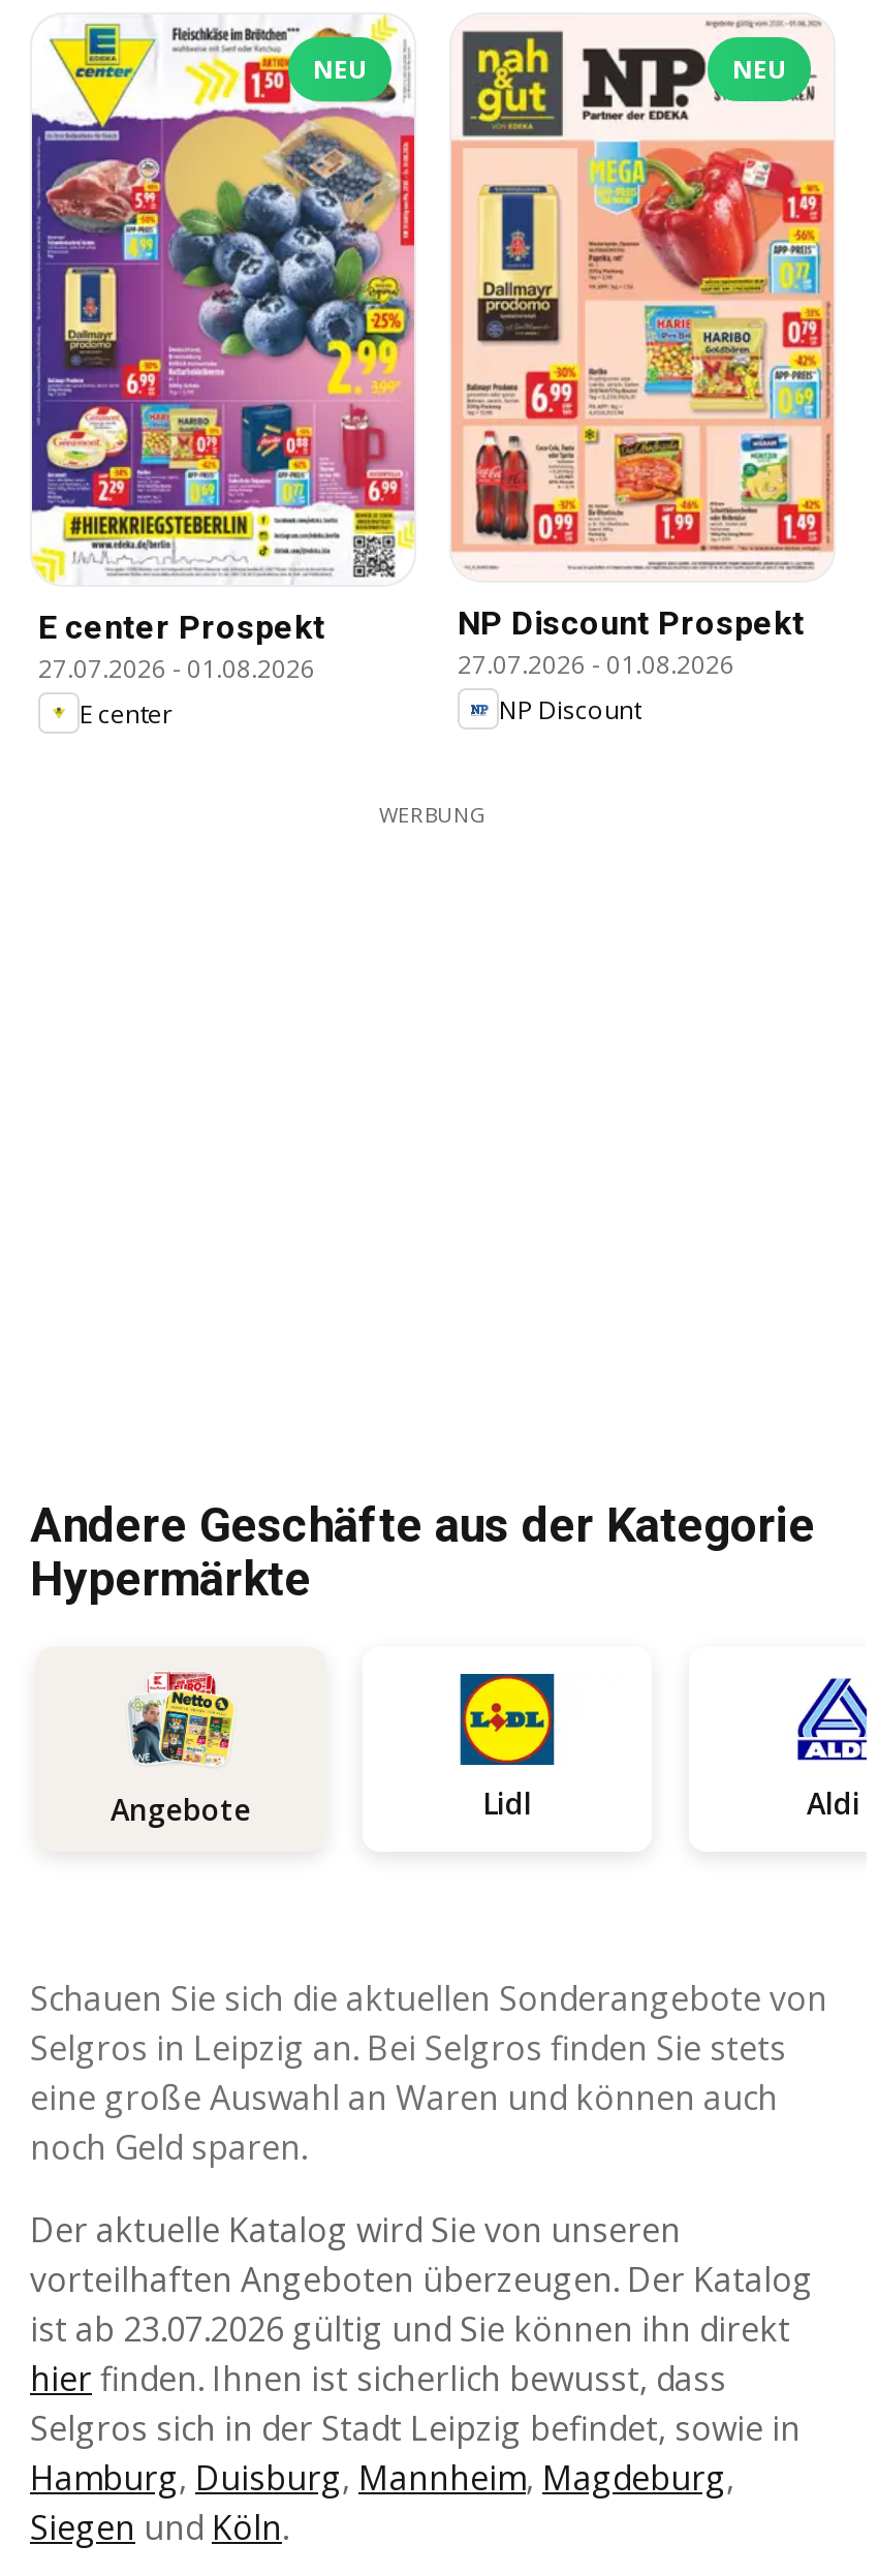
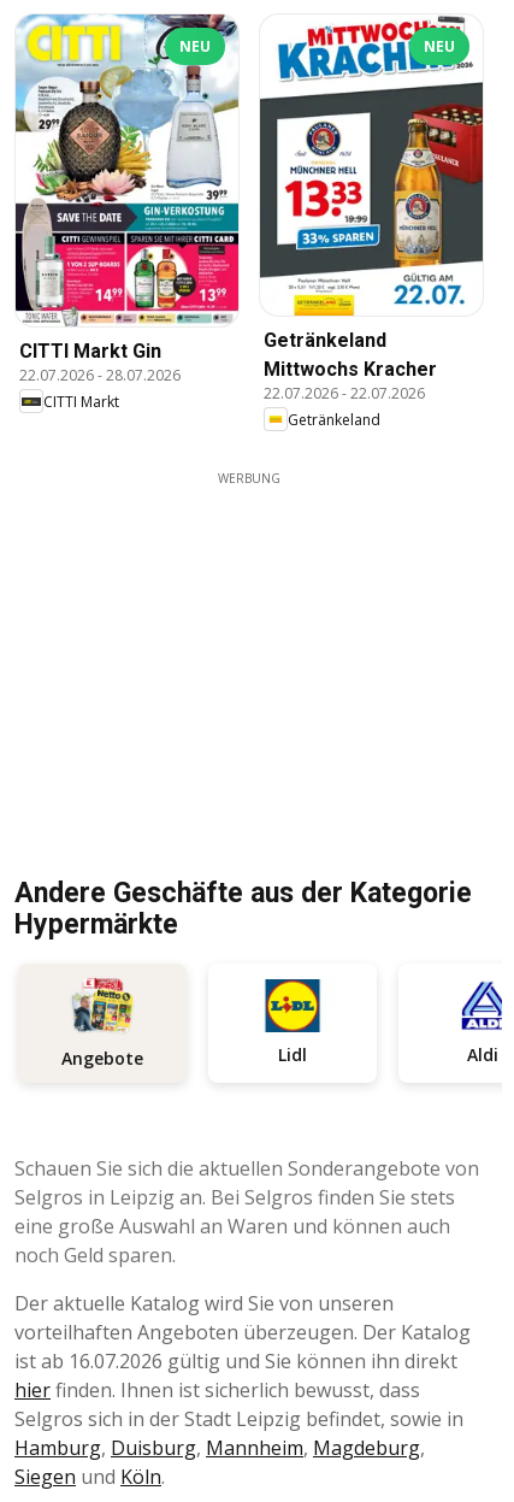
- [image]
- E center Prospekt
- 27.07.2026 - 01.08.2026
- E center
+ [image]
+ CITTI Markt Gin
+ 22.07.2026 - 28.07.2026
+ CITTI Markt

- [image]
- NP Discount Prospekt
- 27.07.2026 - 01.08.2026
- NP Discount
+ [image]
+ Getränkeland
+ Mittwochs Kracher
+ 22.07.2026 - 22.07.2026
+ Getränkeland

- ist ab 23.07.2026 gültig und Sie können ihn direkt
+ ist ab 16.07.2026 gültig und Sie können ihn direkt
